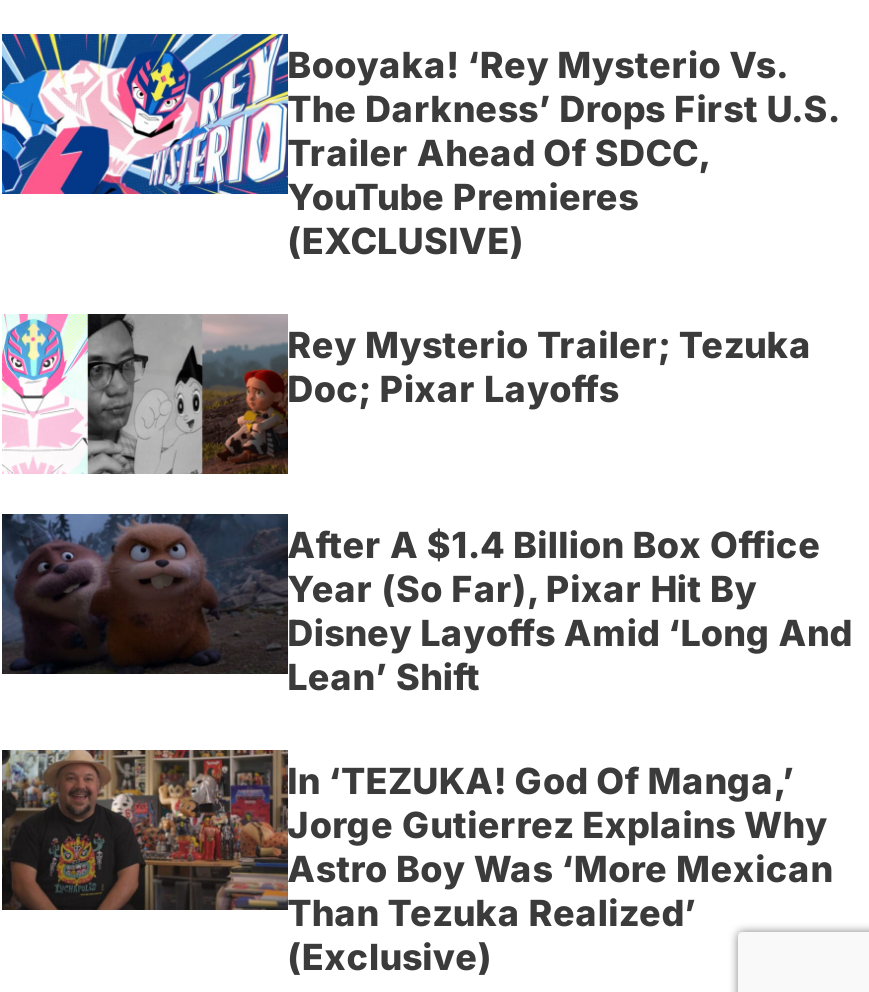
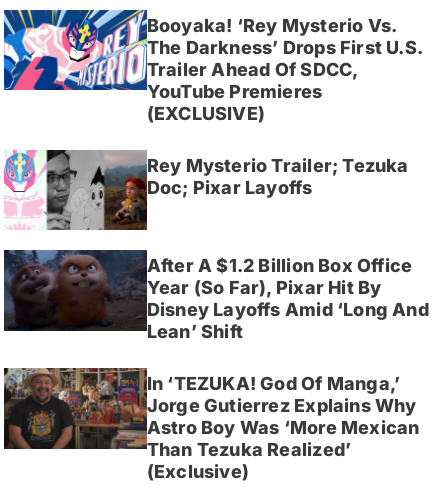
- After A $1.4 Billion Box Office
+ After A $1.2 Billion Box Office
